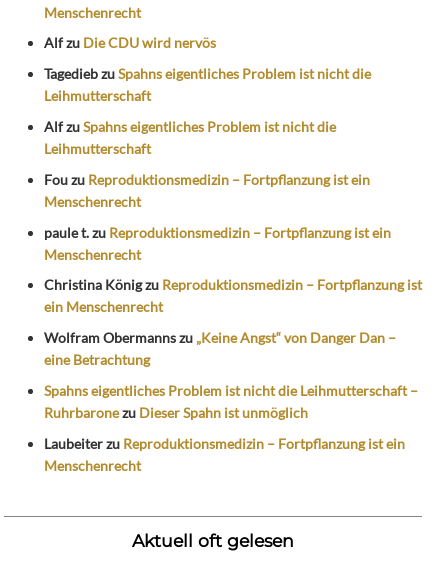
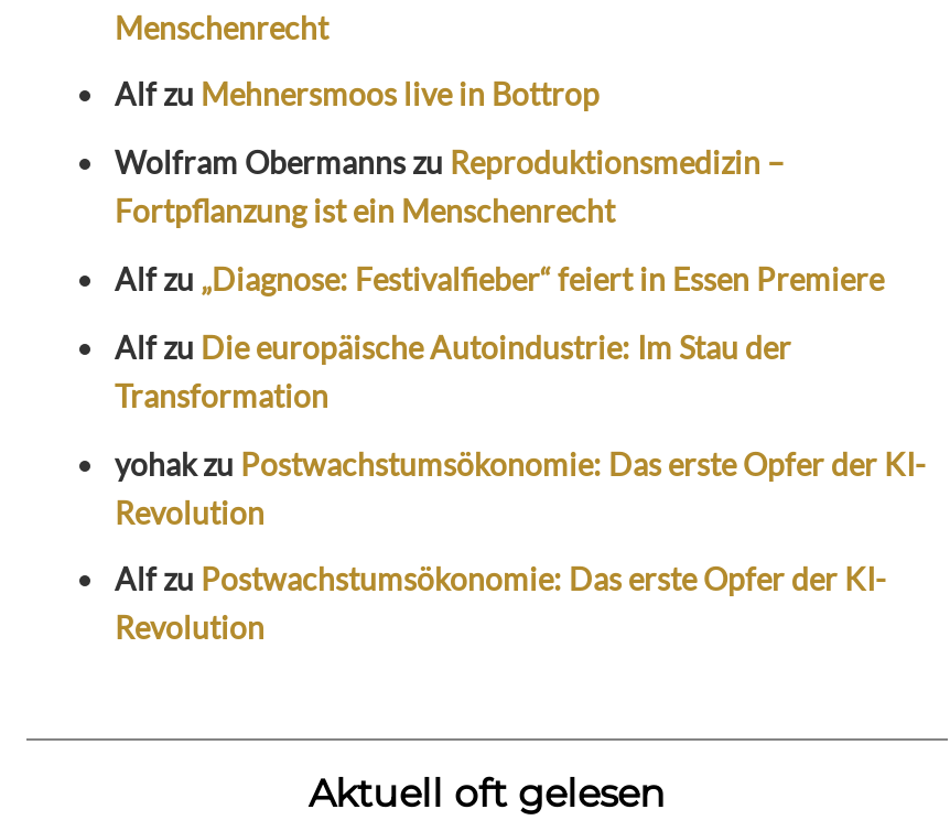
- Alf zu Die CDU wird nervös
- Tagedieb zu Spahns eigentliches Problem ist nicht die
- Leihmutterschaft
- Alf zu Spahns eigentliches Problem ist nicht die
- Leihmutterschaft
- Fou zu Reproduktionsmedizin – Fortpflanzung ist ein
- Menschenrecht
- paule t. zu Reproduktionsmedizin – Fortpflanzung ist ein
- Menschenrecht
- Christina Königzu Reproduktionsmedizin – Fortpflanzung ist
- ein Menschenrecht
- Wolfram Obermanns zu „Keine Angst“ von Danger Dan –
- eine Betrachtung
- Spahns eigentliches Problem ist nicht die Leihmutterschaft –
- Ruhrbarone zu Dieser Spahn ist unmöglich
- Laubeiter zu Reproduktionsmedizin – Fortpflanzung ist ein
- Menschenrecht
+ Alf zu Mehnersmoos live in Bottrop
+ Wolfram Obermanns zu Reproduktionsmedizin –
+ Fortpflanzung ist ein Menschenrecht
+ Alf zu „Diagnose: Festivalfieber“ feiert in Essen Premiere
+ Alf zu Die europäische Autoindustrie: Im Stau der
+ Transformation
+ yohak zu Postwachstumsökonomie: Das erste Opfer der KI-
+ Revolution
+ Alf zu Postwachstumsökonomie: Das erste Opfer der KI-
+ Revolution
